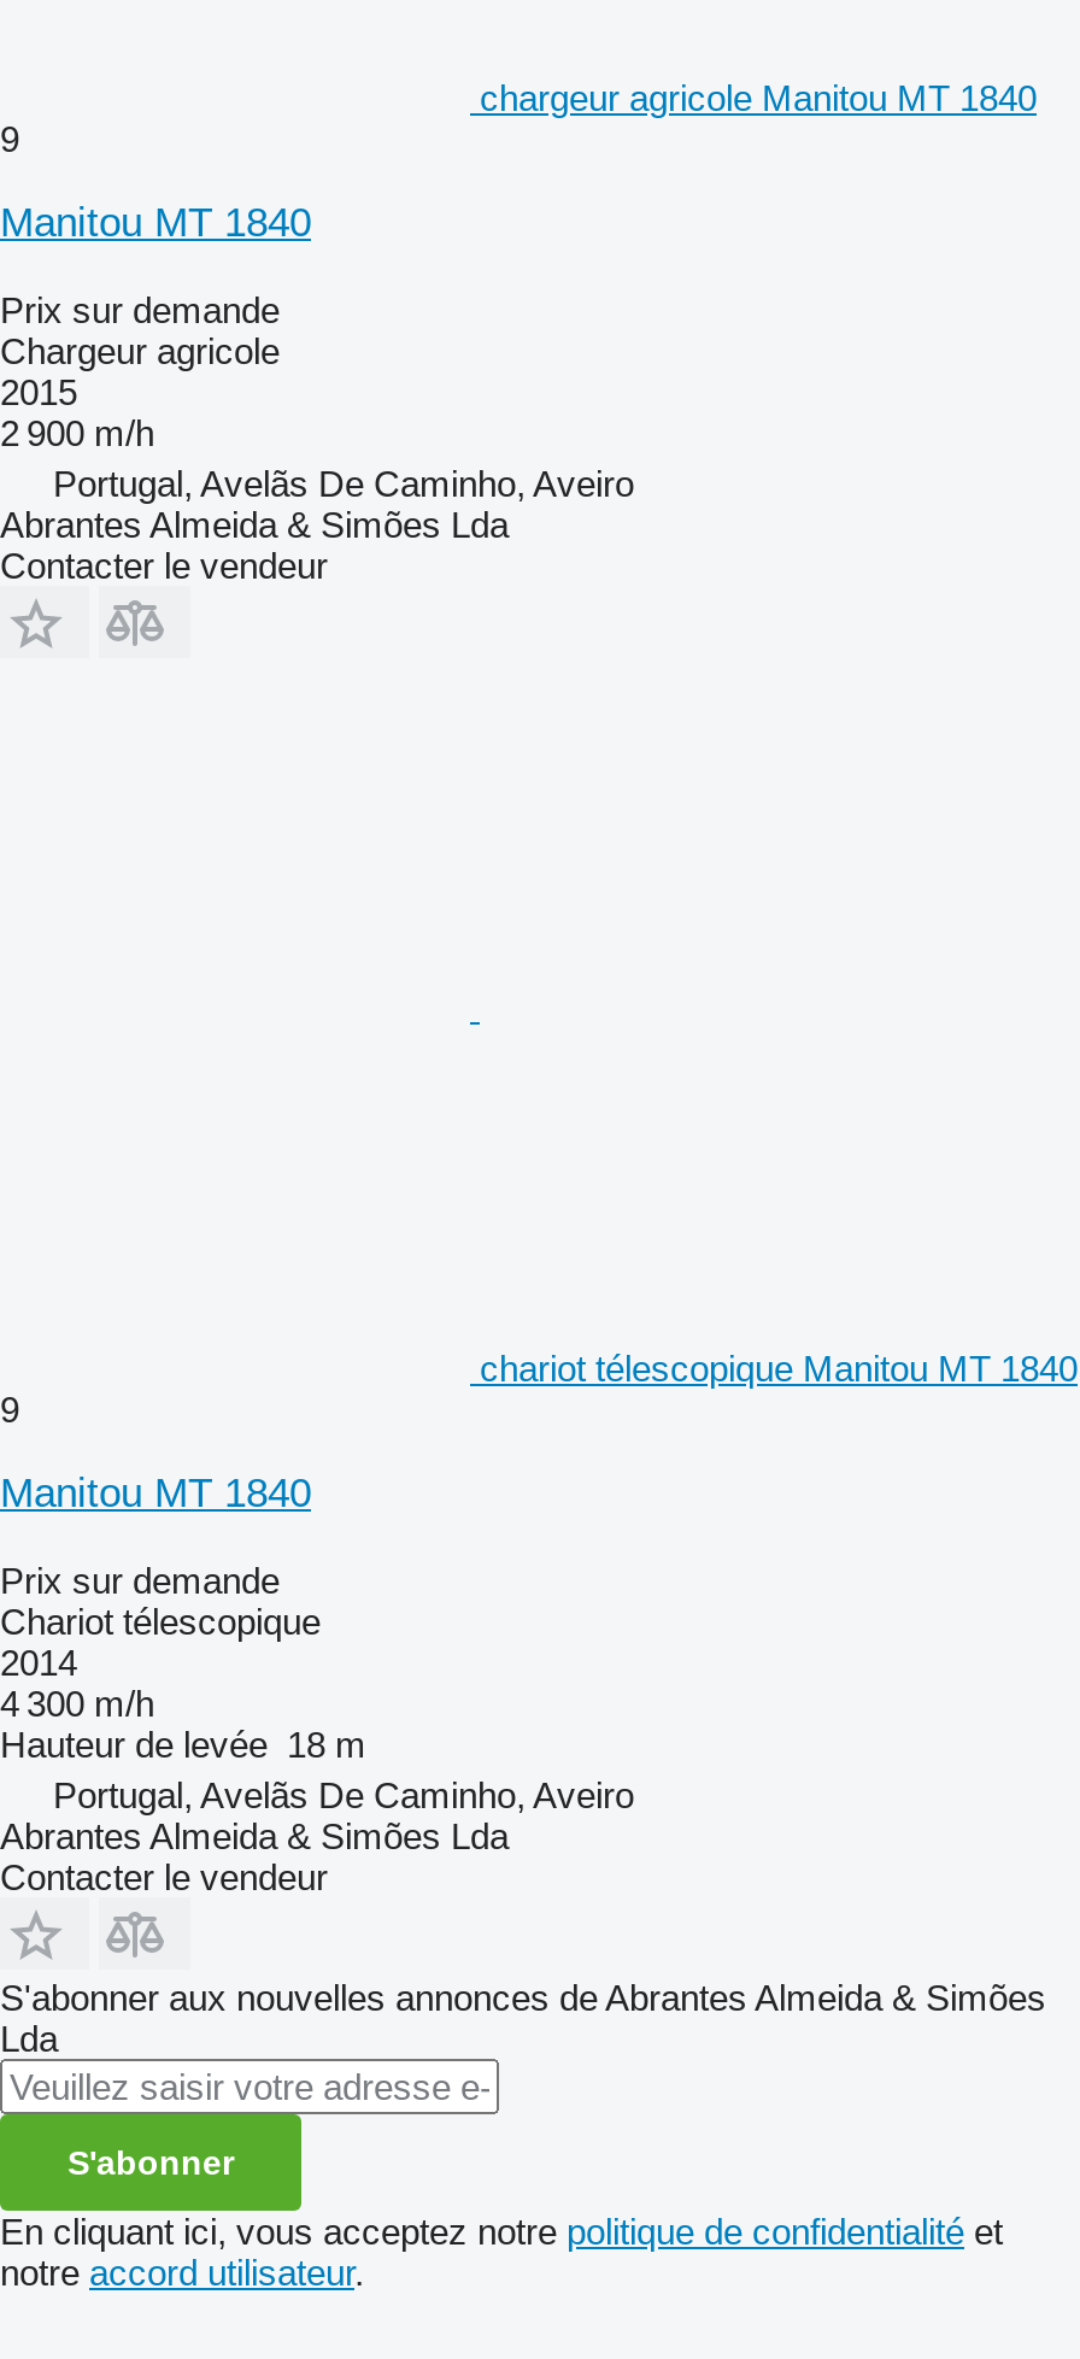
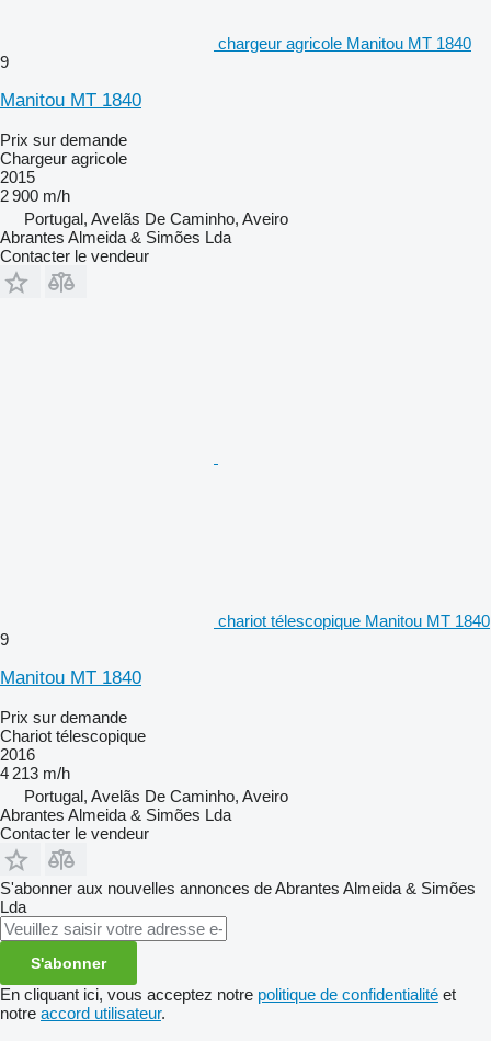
- 2014
- 4 300 m/h
- Hauteur de levée 18 m
+ 2016
+ 4 213 m/h
